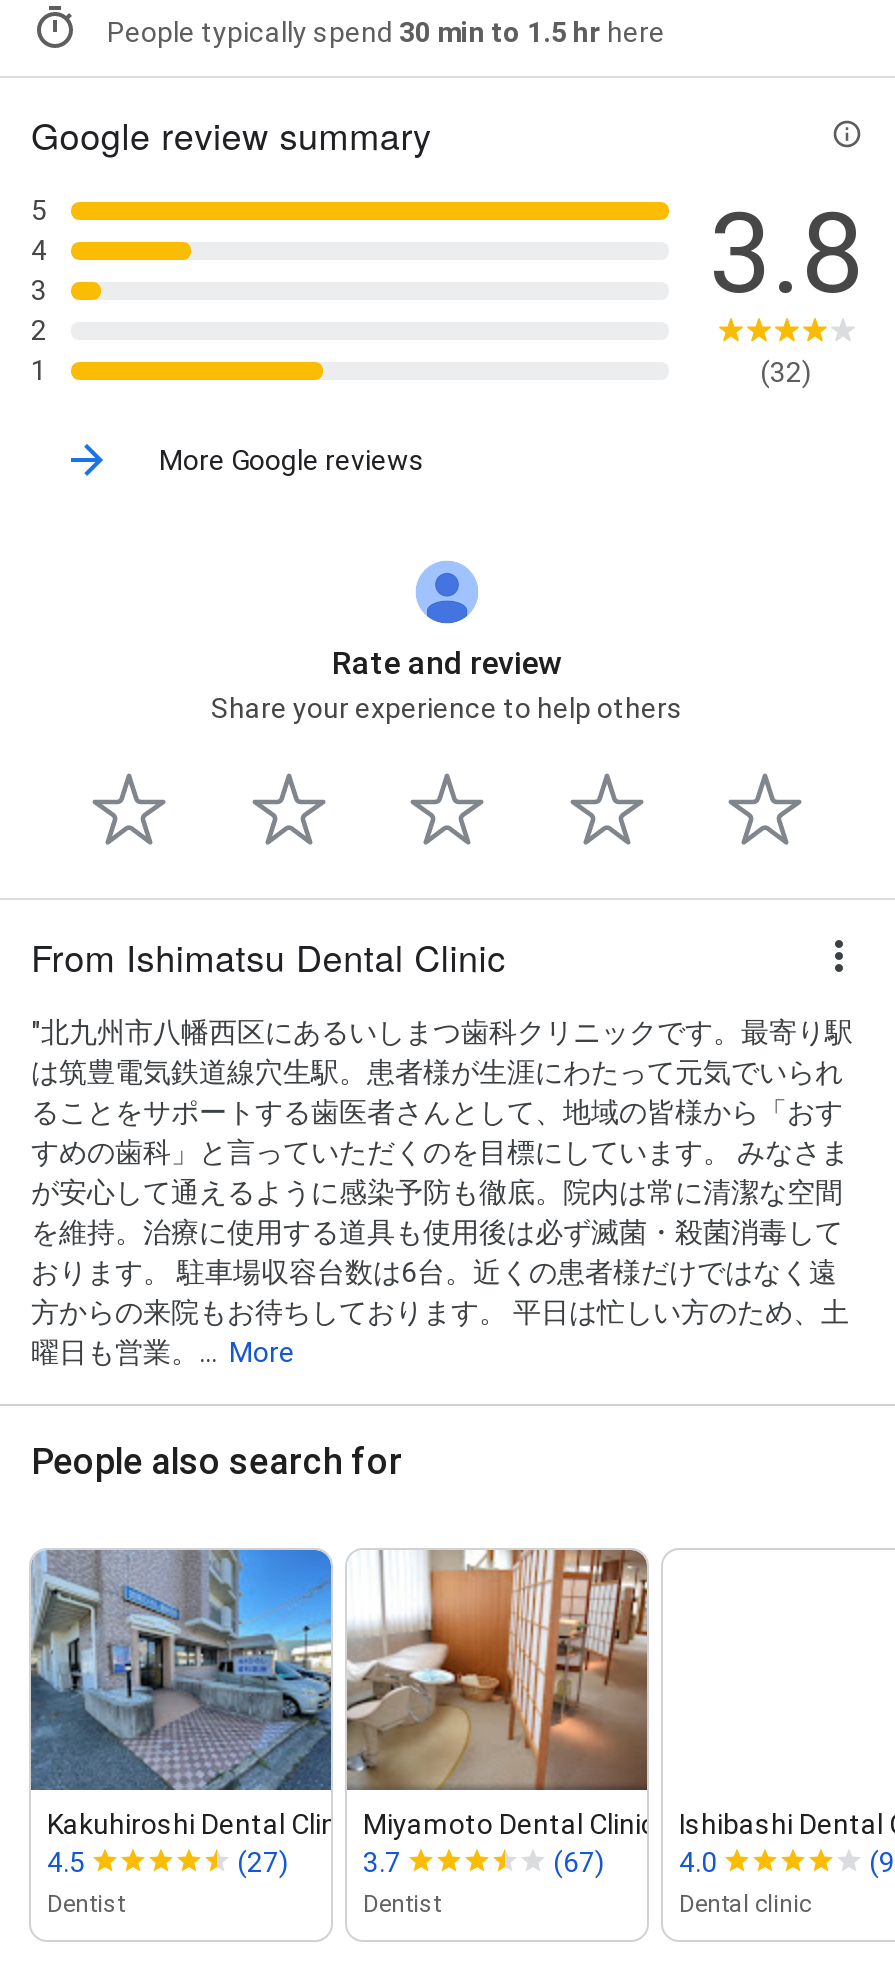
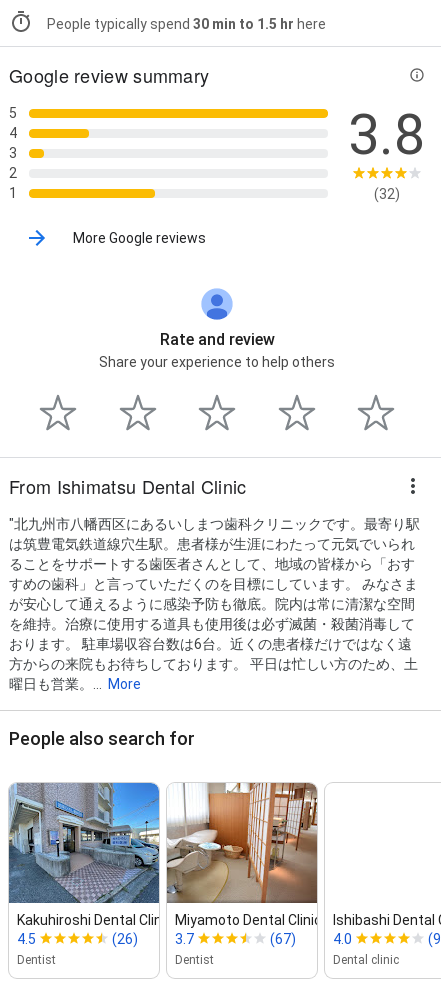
- (27)
+ (26)
